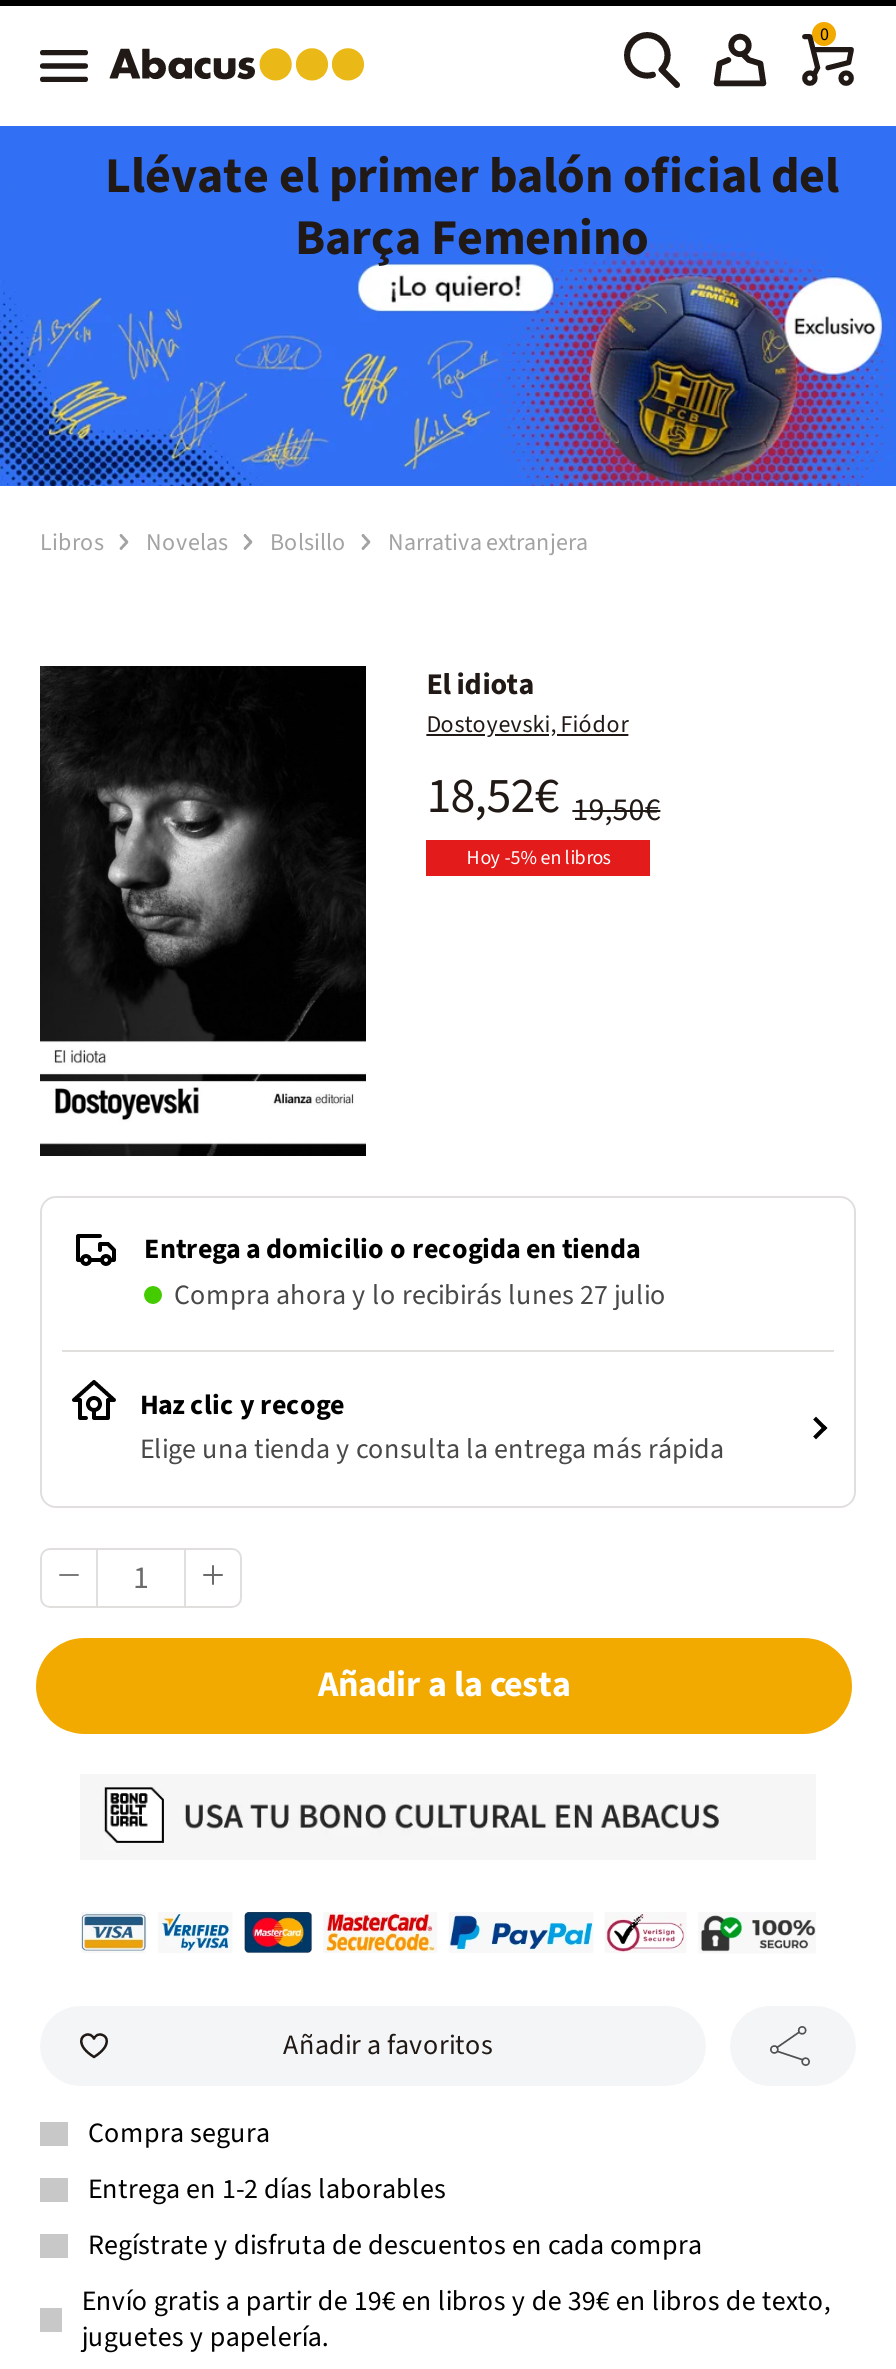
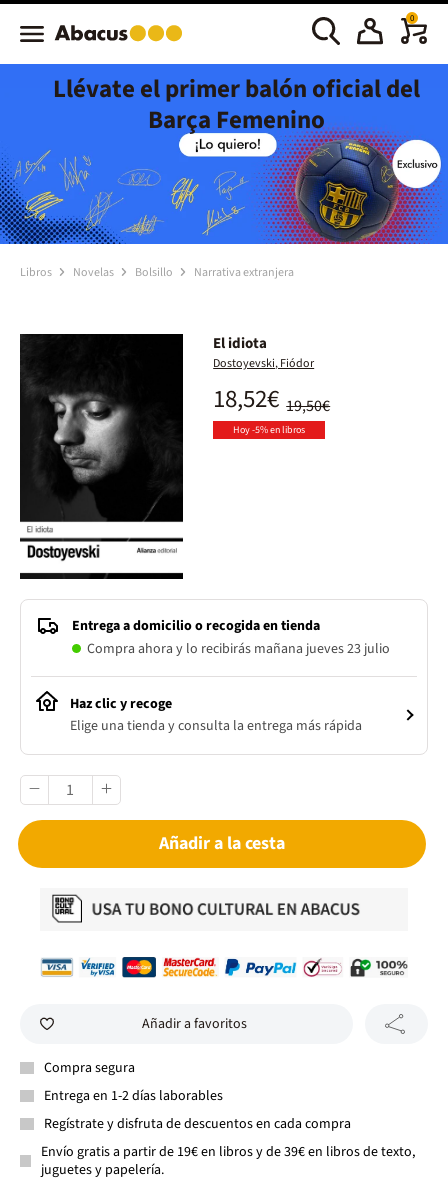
- Compra ahora y lo recibirás lunes 27 julio
+ Compra ahora y lo recibirás mañana jueves 23 julio
